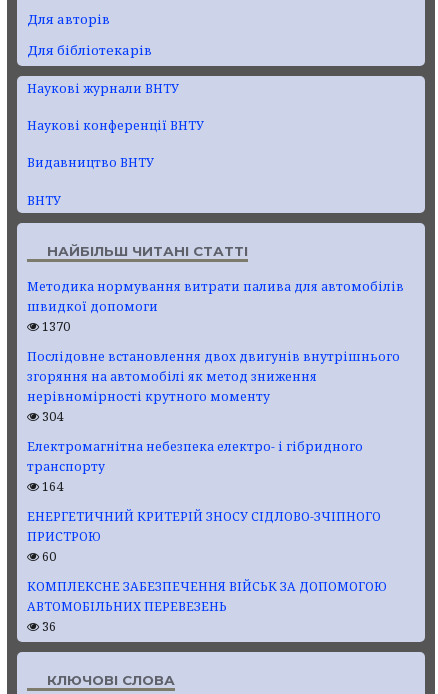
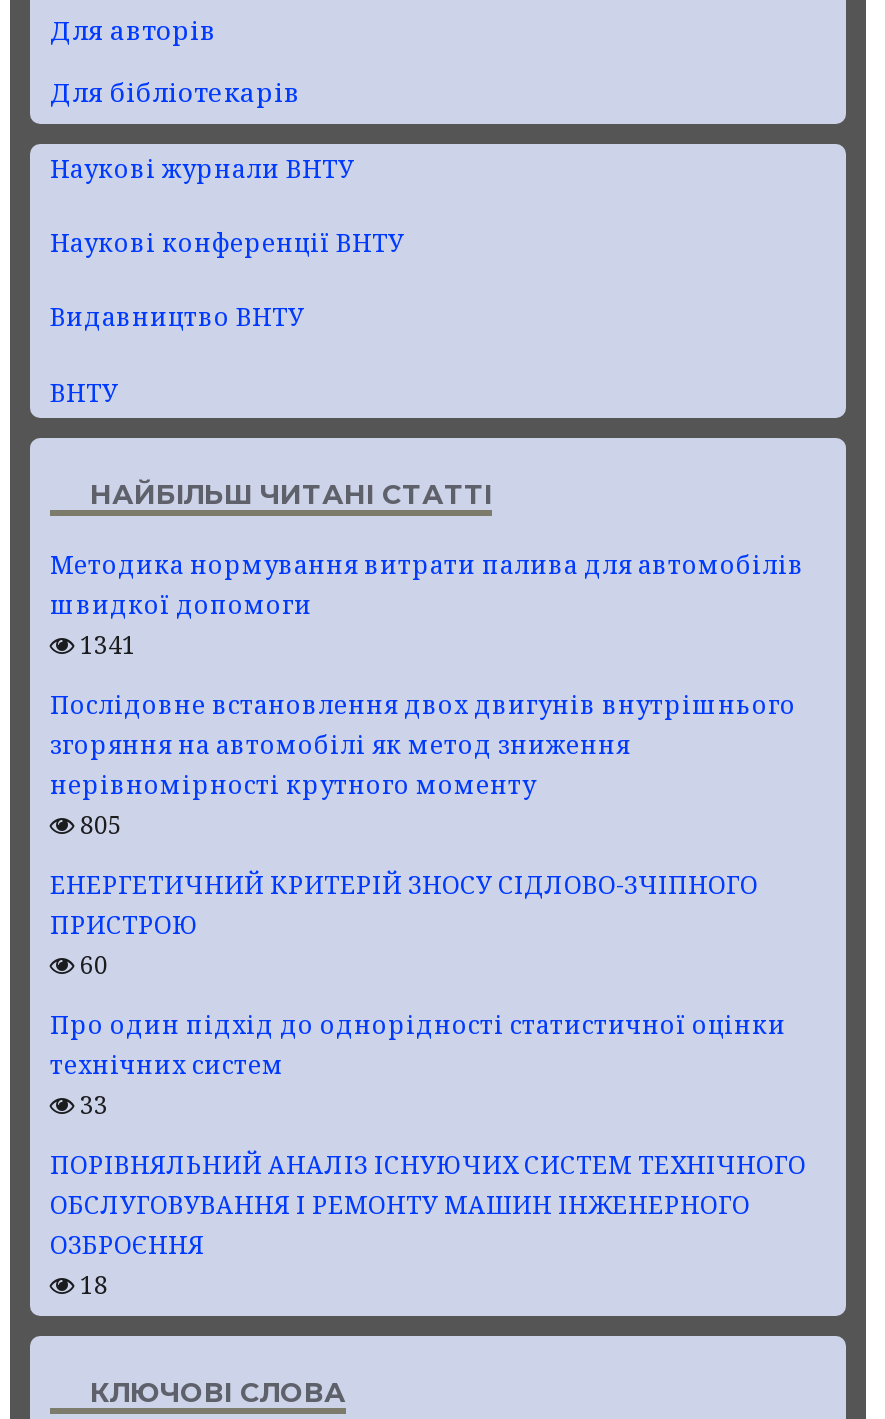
- 1370
+ 1341

- 304
- Електромагнітна небезпека електро- і гібридного
- транспорту
- 164
+ 805

moved up: ЕНЕРГЕТИЧНИЙ КРИТЕРІЙ ЗНОСУ СІДЛОВО-ЗЧІПНОГО | ПРИСТРОЮ | 60

- КОМПЛЕКСНЕ ЗАБЕЗПЕЧЕННЯ ВІЙСЬК ЗА ДОПОМОГОЮ
- АВТОМОБІЛЬНИХ ПЕРЕВЕЗЕНЬ
- 36
+ Про один підхід до однорідності статистичної оцінки
+ технічних систем
+ 33
+ ПОРІВНЯЛЬНИЙ АНАЛІЗ ІСНУЮЧИХ СИСТЕМ ТЕХНІЧНОГО
+ ОБСЛУГОВУВАННЯ І РЕМОНТУ МАШИН ІНЖЕНЕРНОГО
+ ОЗБРОЄННЯ
+ 18
